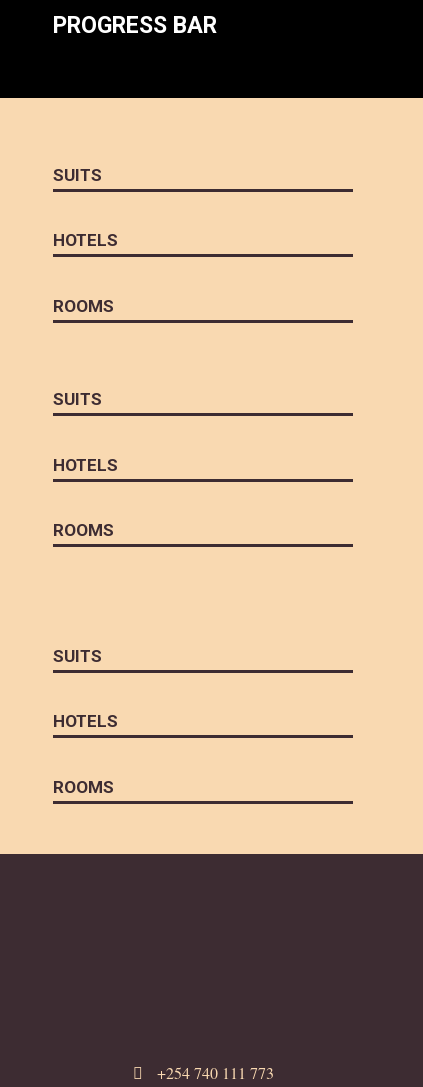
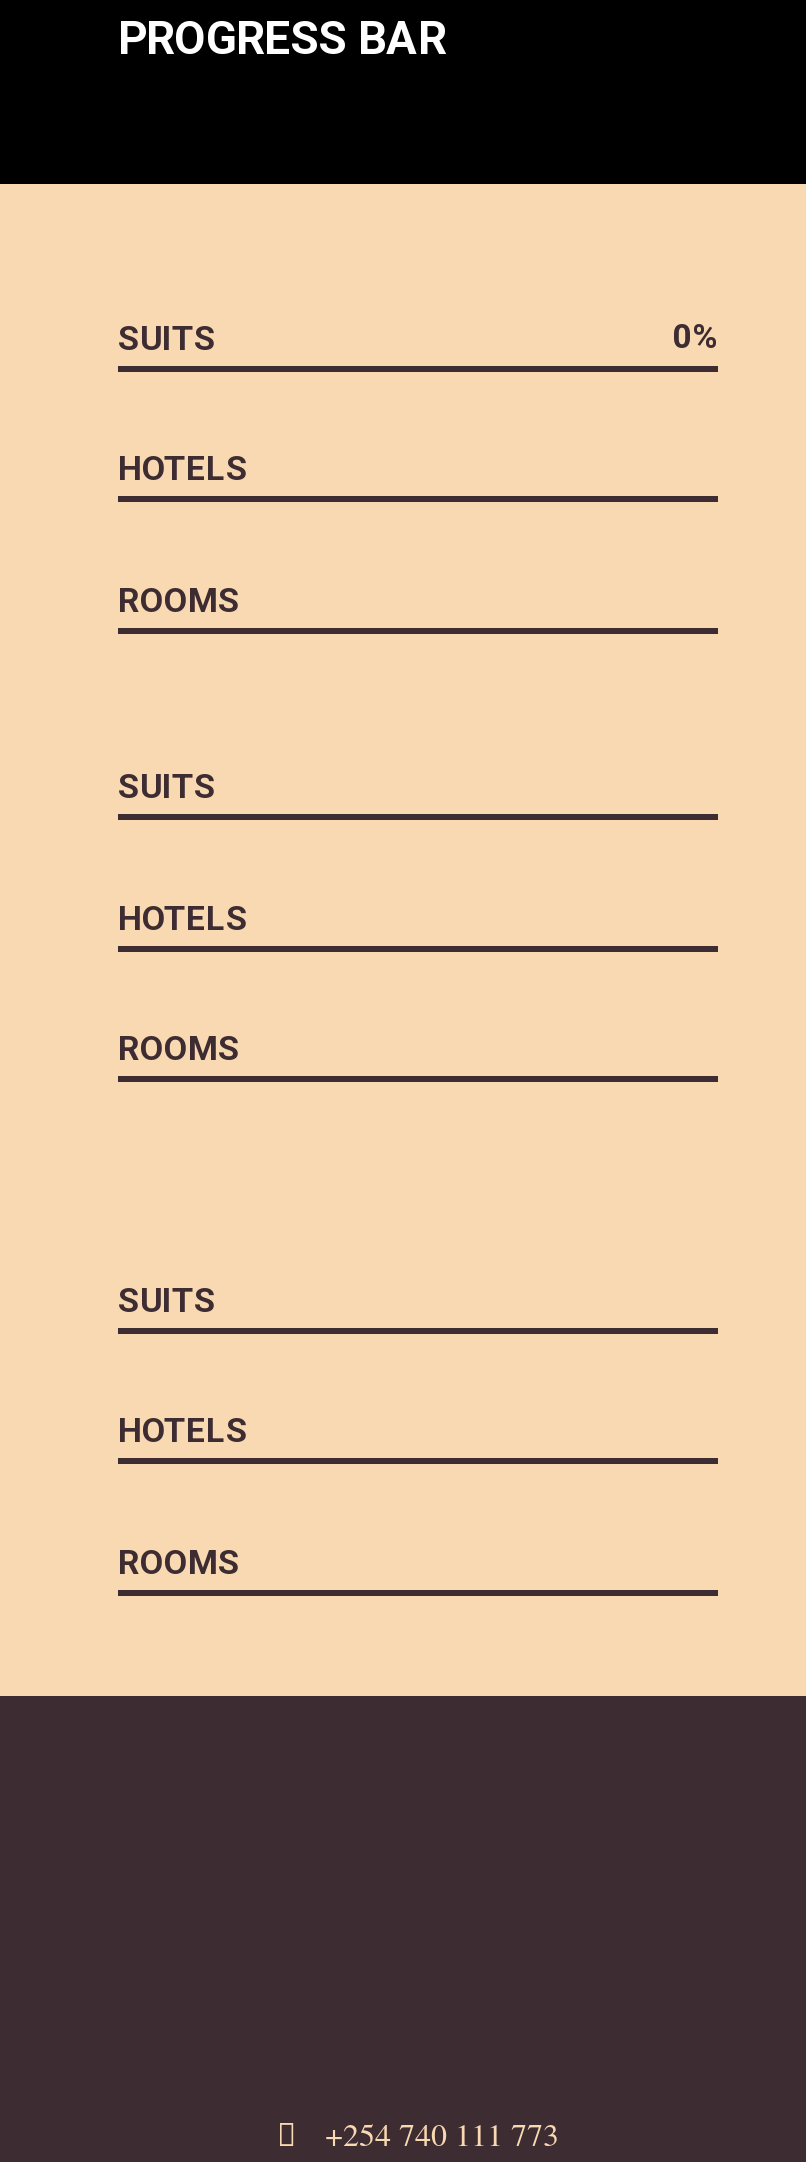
+ 0
